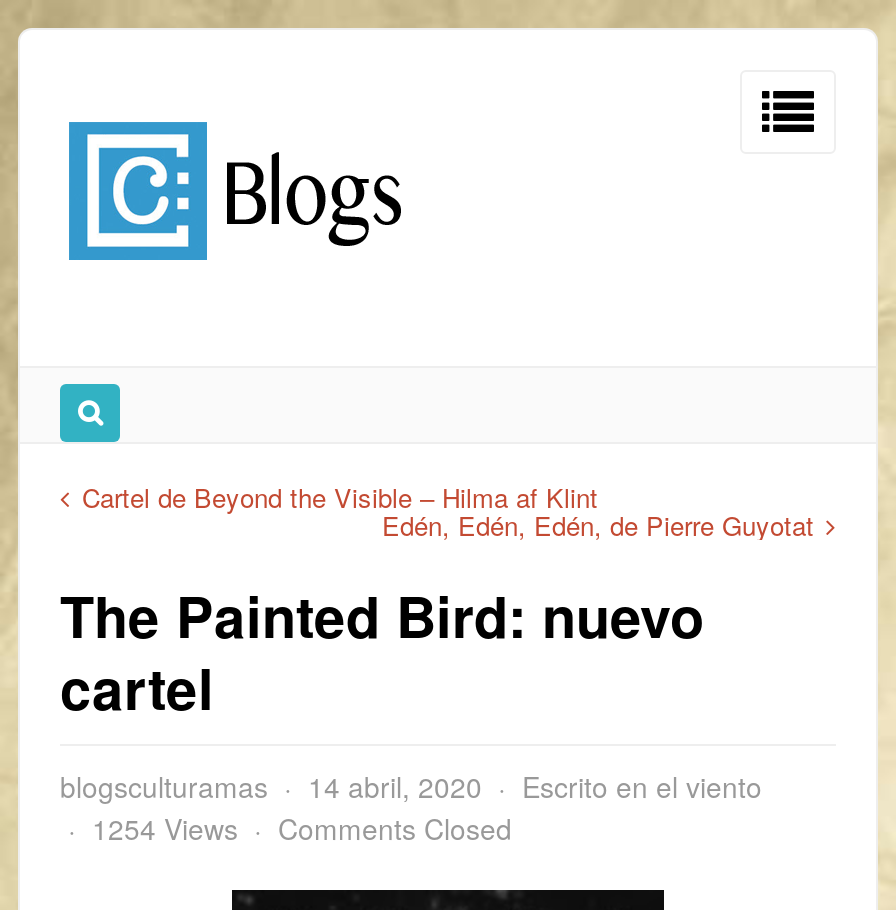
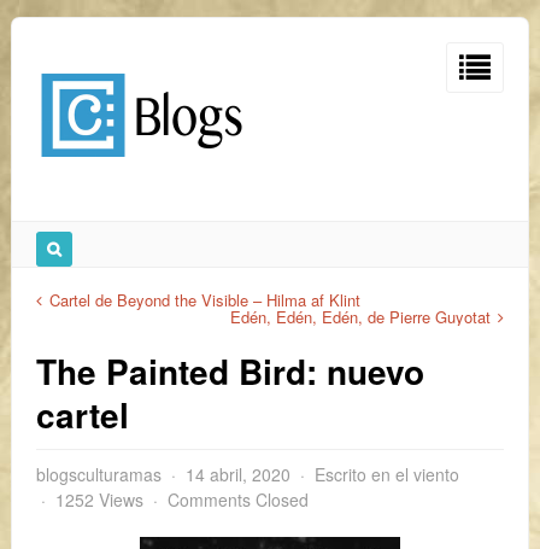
- 1254 Views Comments Closed
+ 1252 Views Comments Closed
